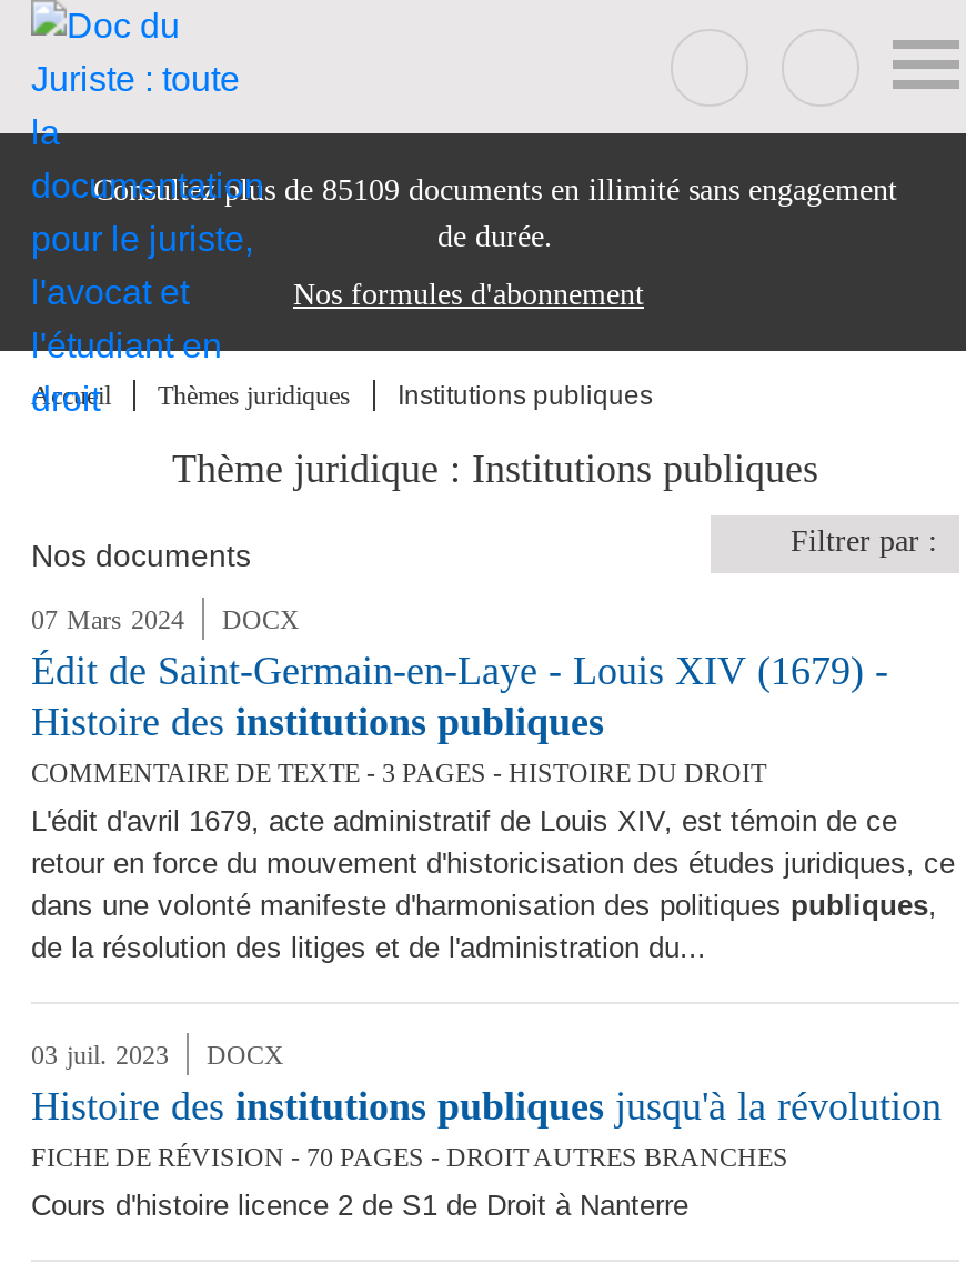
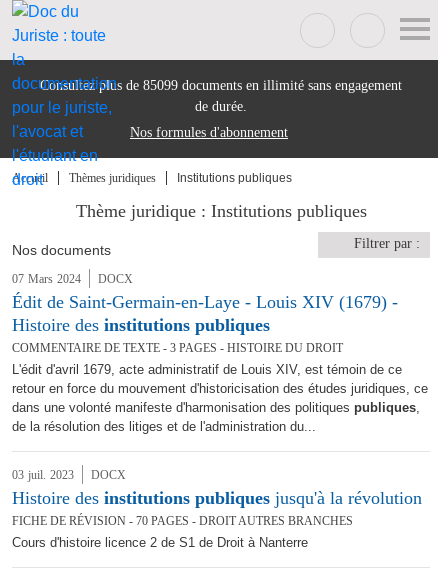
- Consultez plus de 85109 documents en illimité sans engagement
+ Consultez plus de 85099 documents en illimité sans engagement
